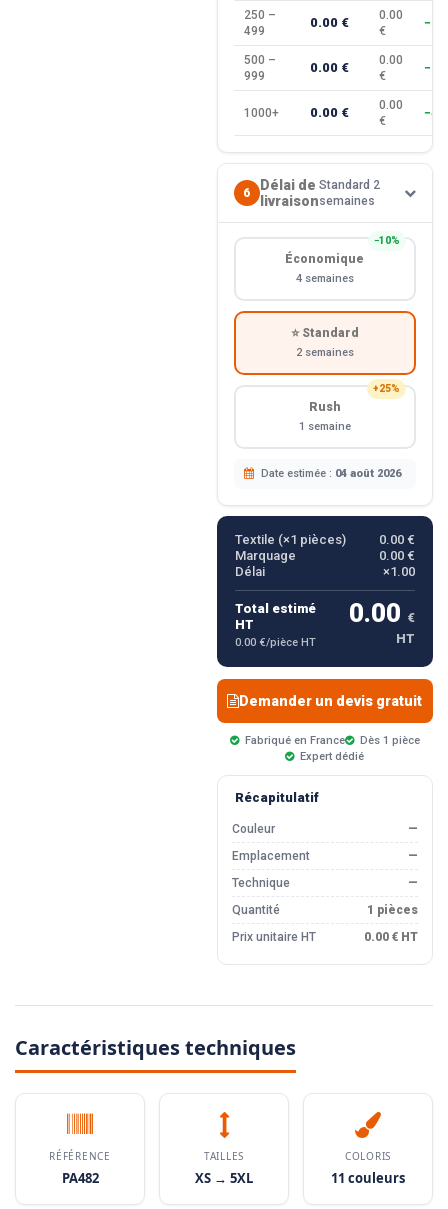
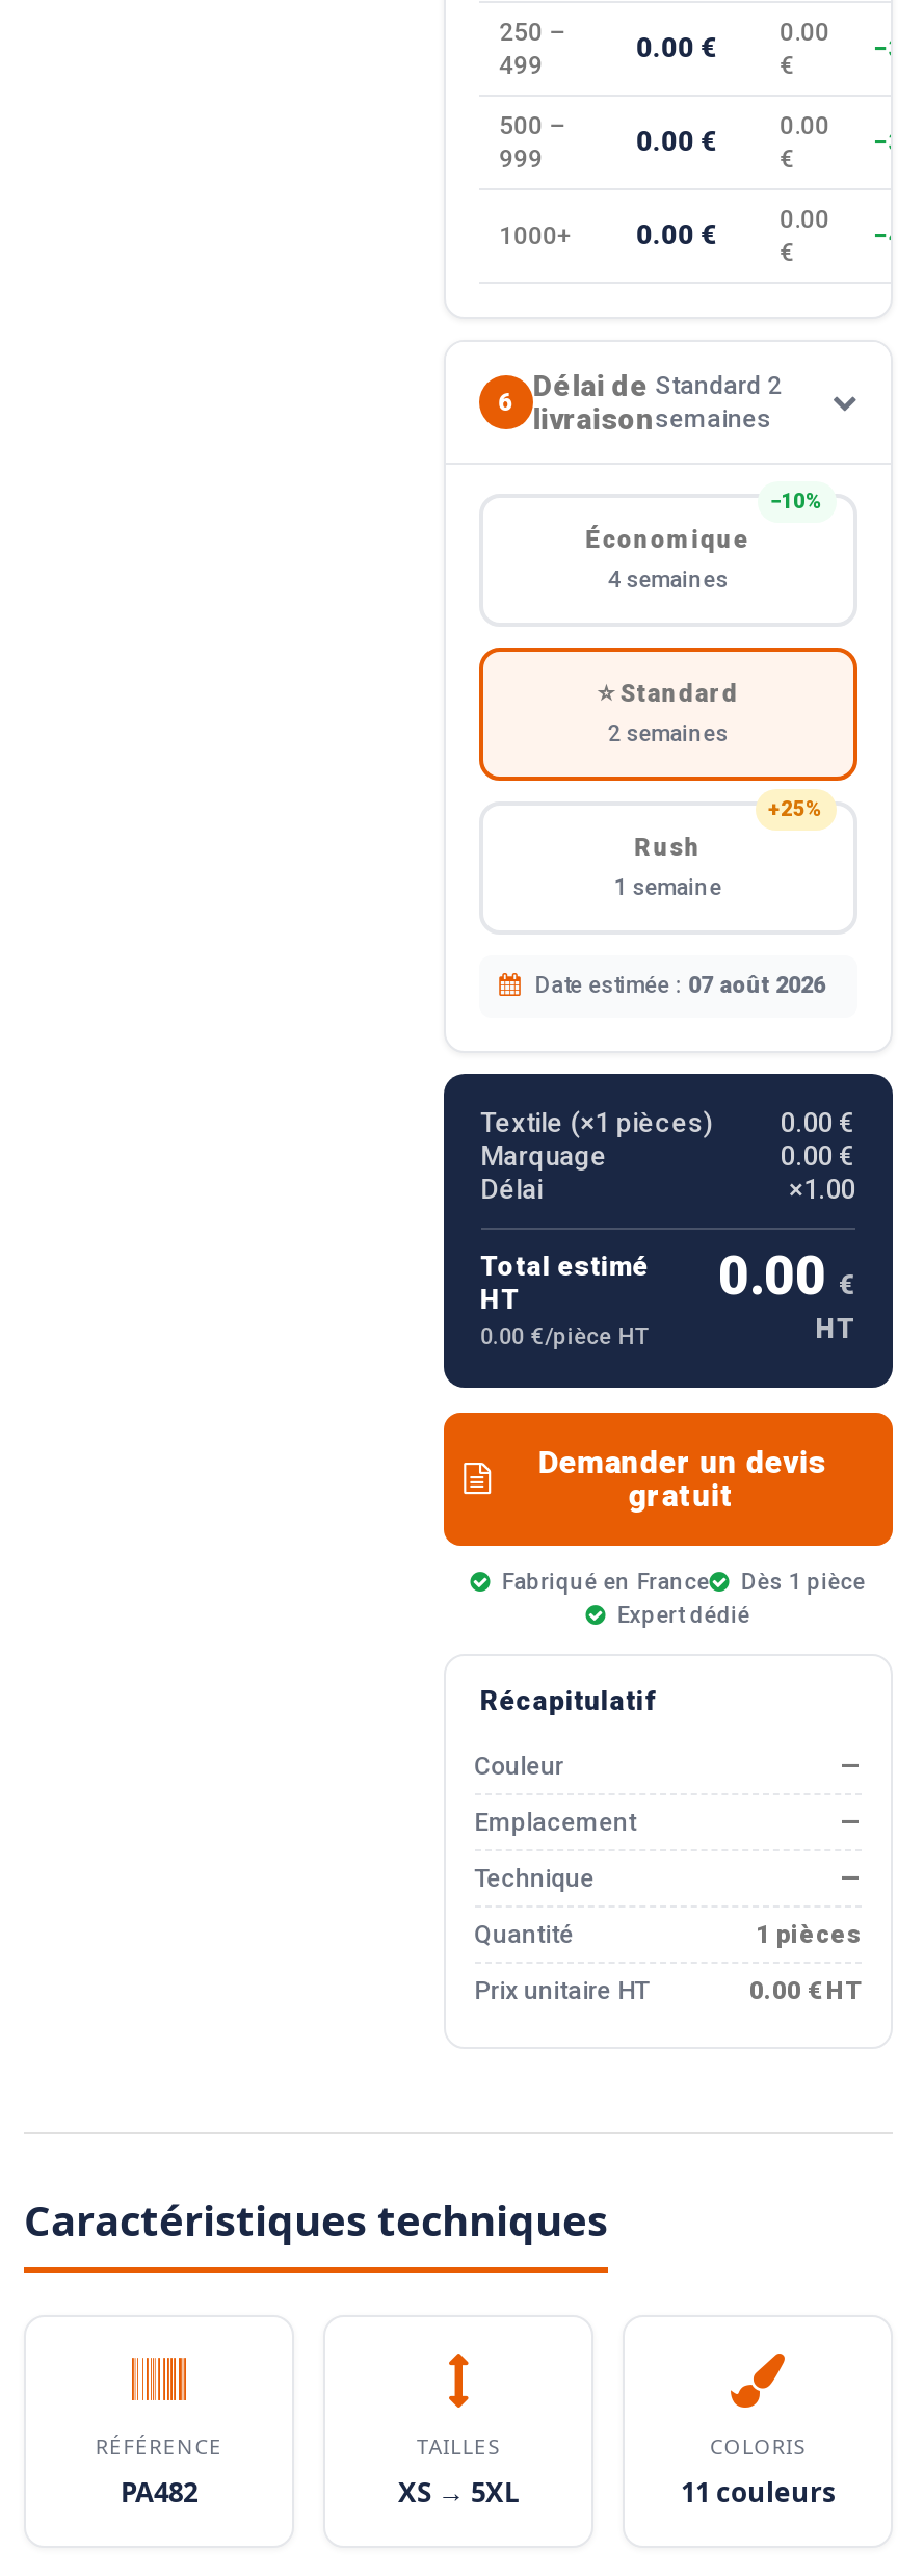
- Date estimée : 04 août 2026
+ Date estimée : 07 août 2026
